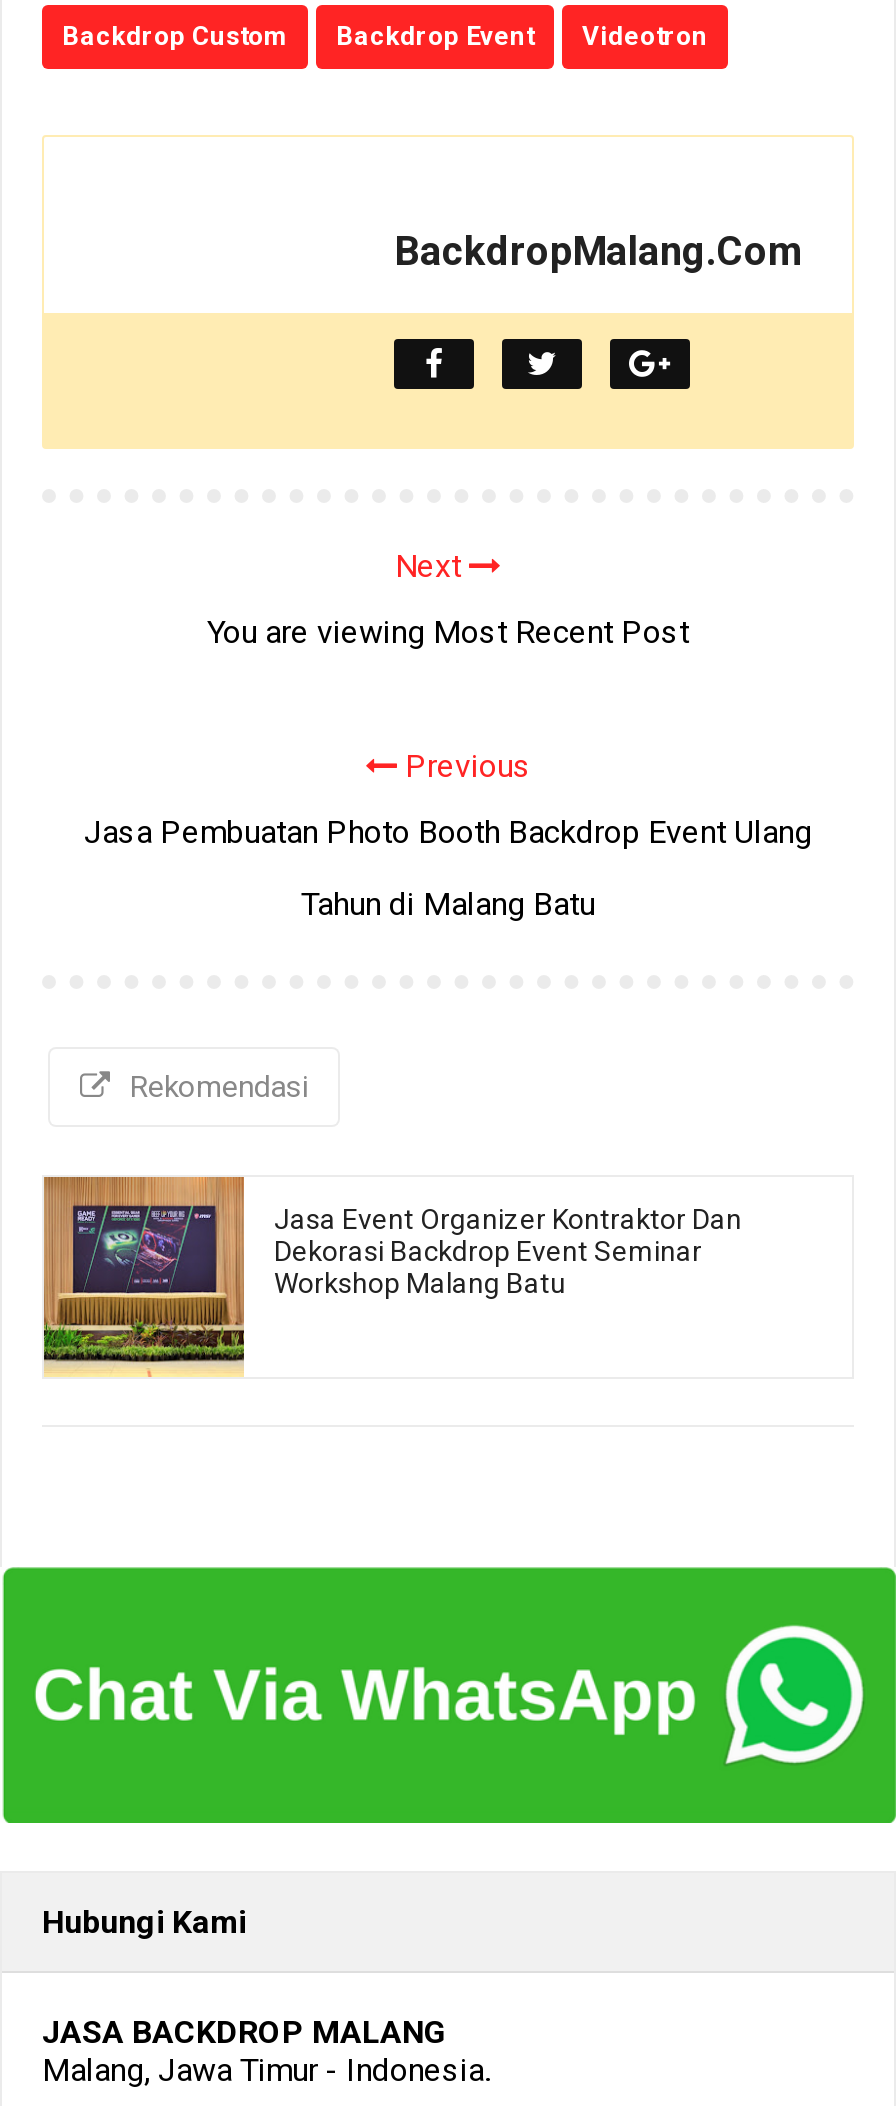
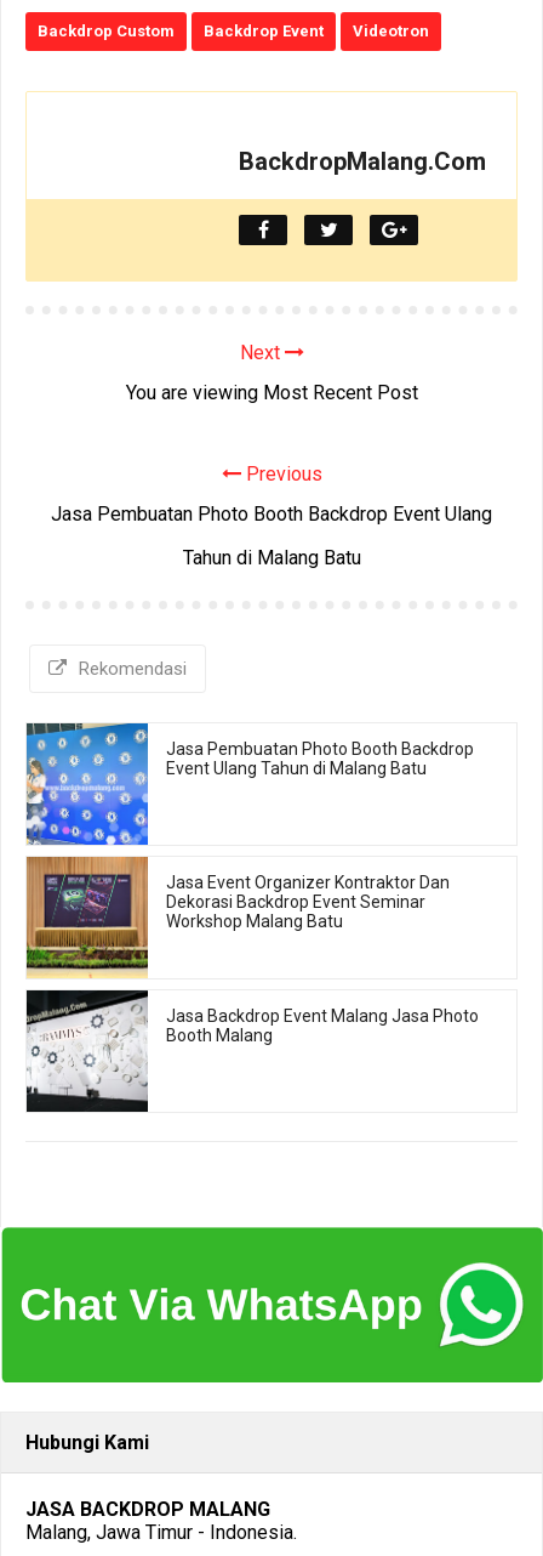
+ [image]
+ Jasa Pembuatan Photo Booth Backdrop
+ Event Ulang Tahun di Malang Batu

+ [image]
+ Jasa Backdrop Event Malang Jasa Photo
+ Booth Malang
